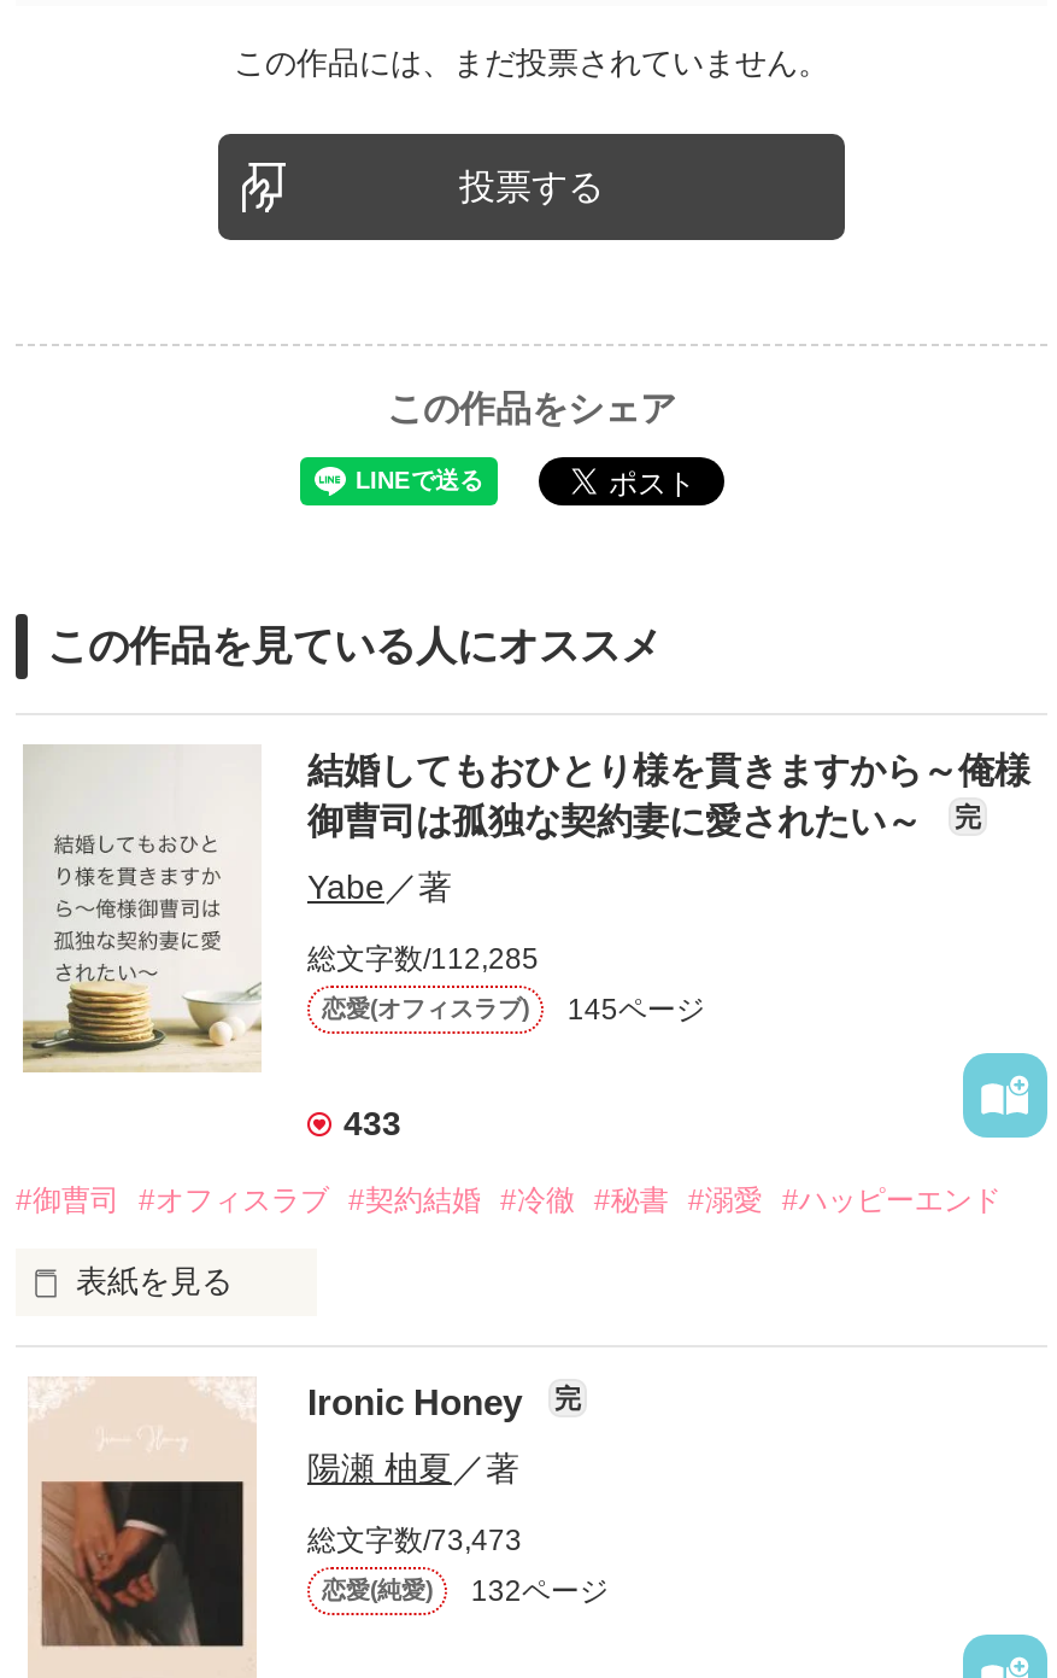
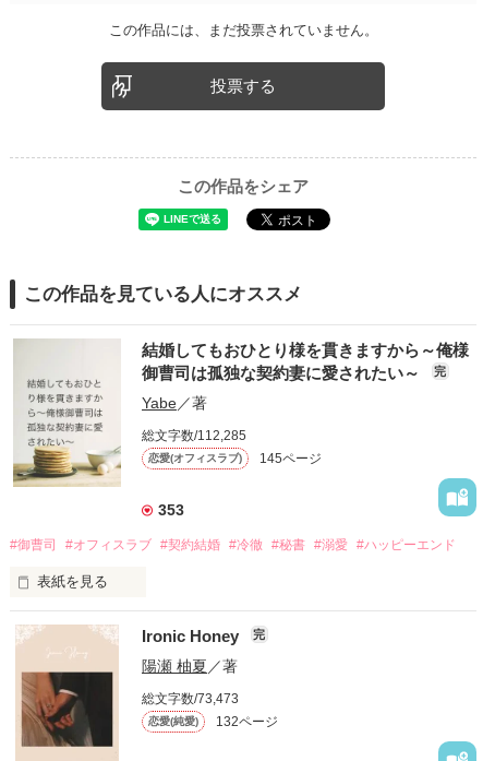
- 433
+ 353
